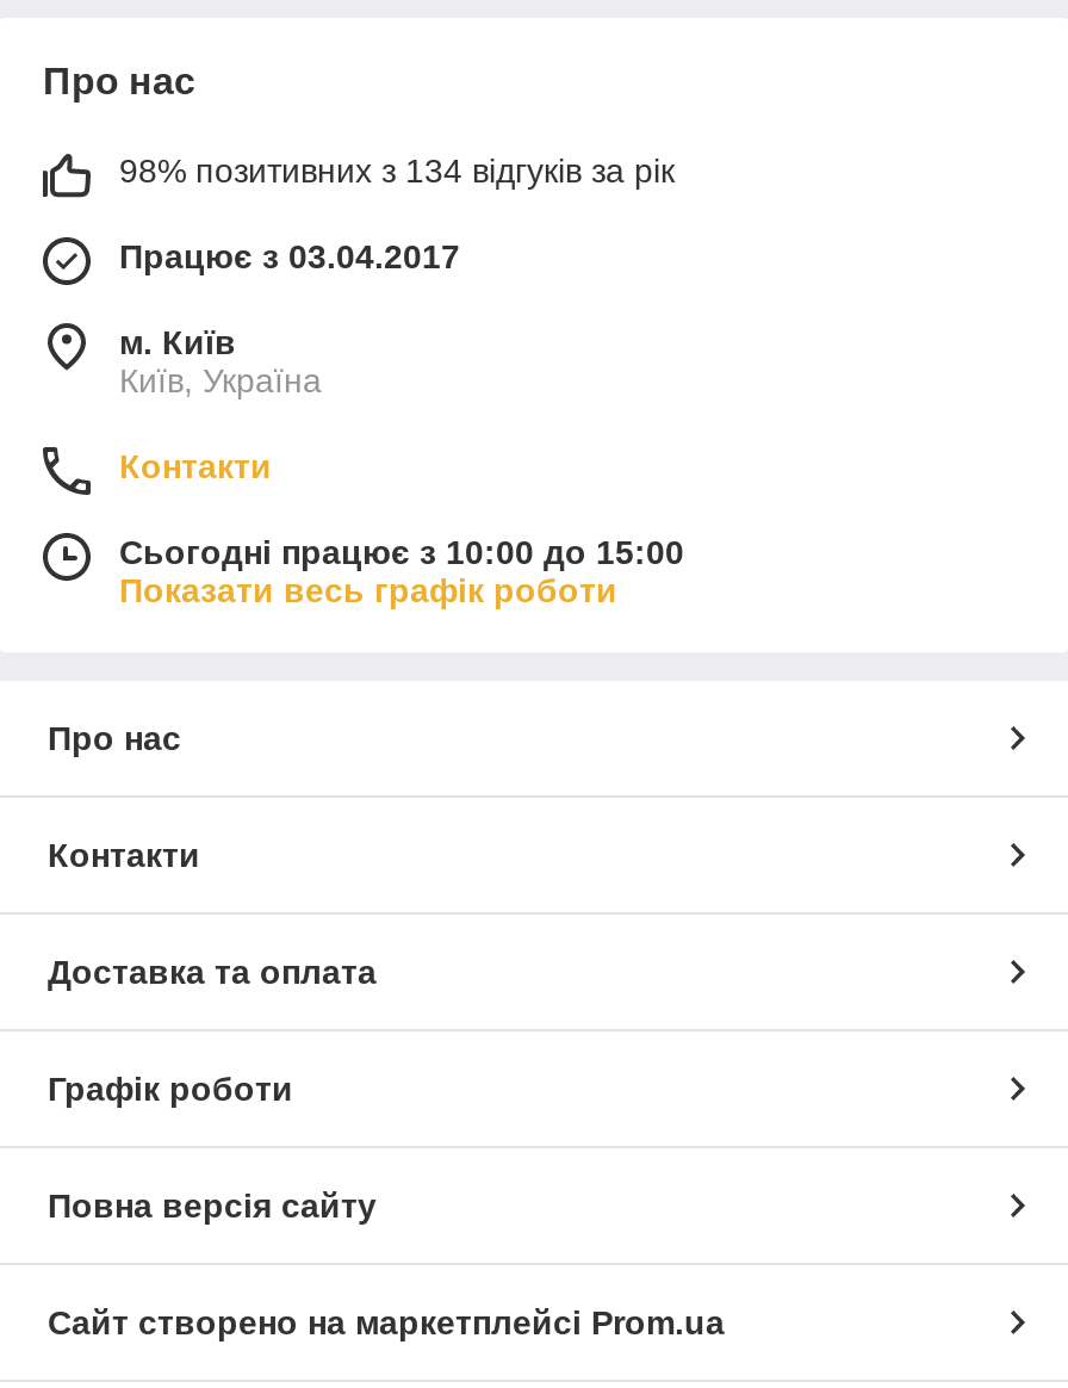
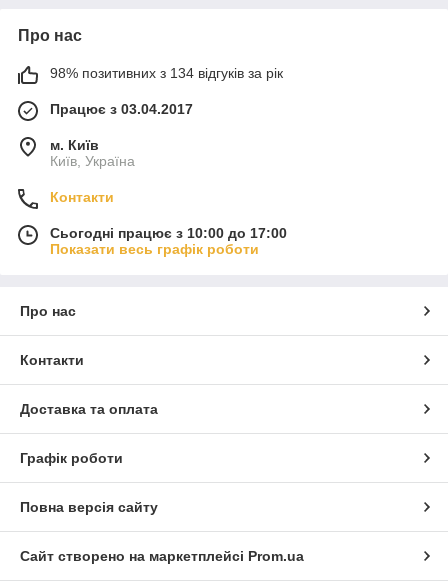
- Сьогодні працює з 10:00 до 15:00
+ Сьогодні працює з 10:00 до 17:00
